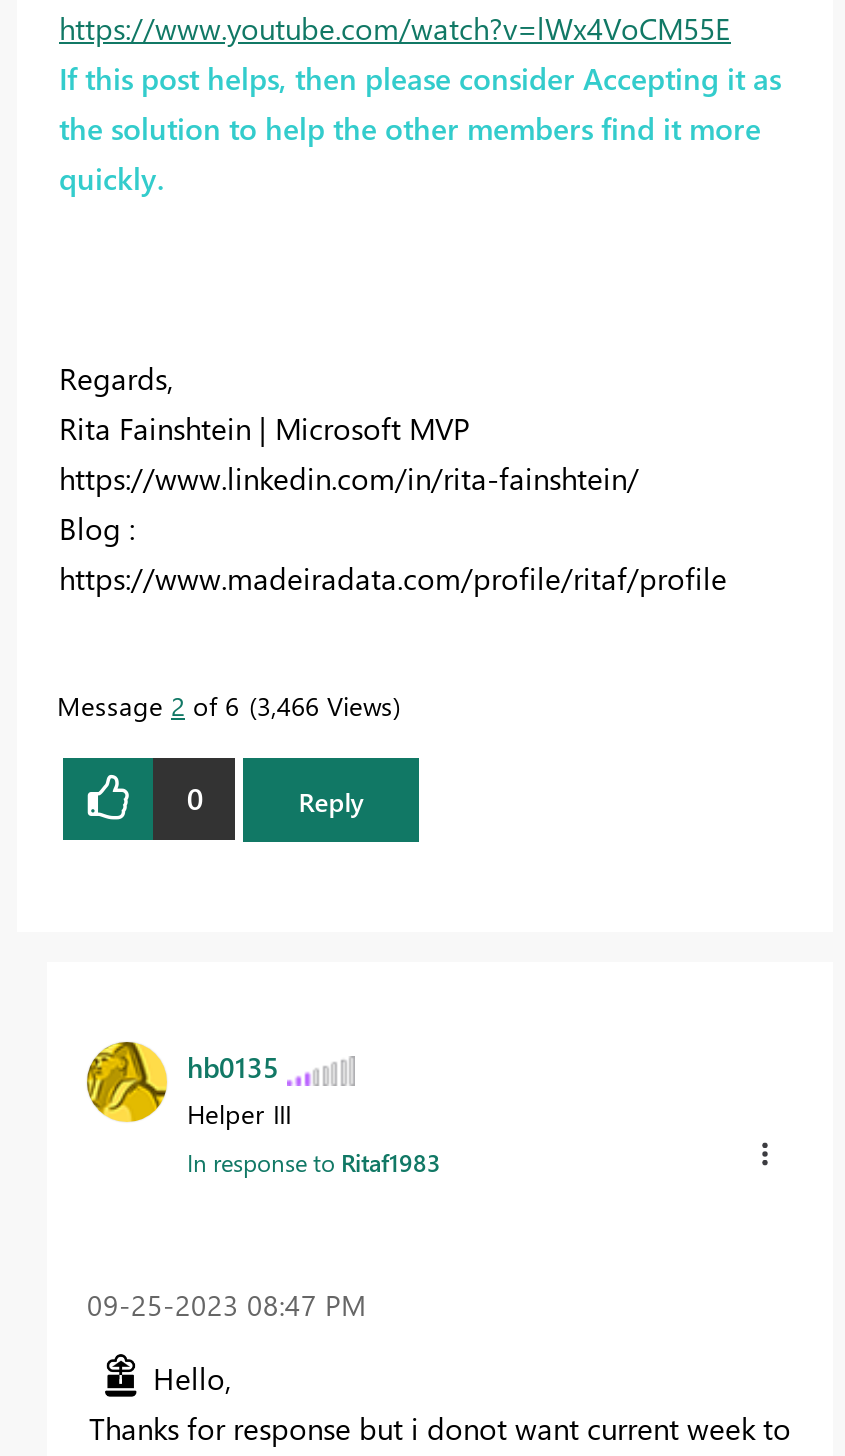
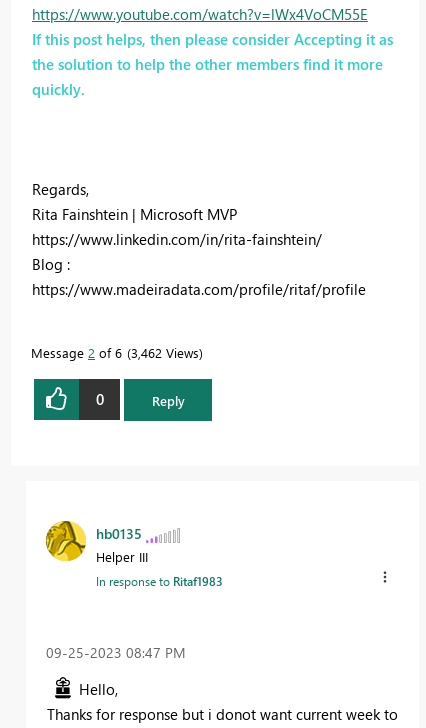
- Message 2 of 6 3,466 Views
+ Message 2 of 6 3,462 Views
